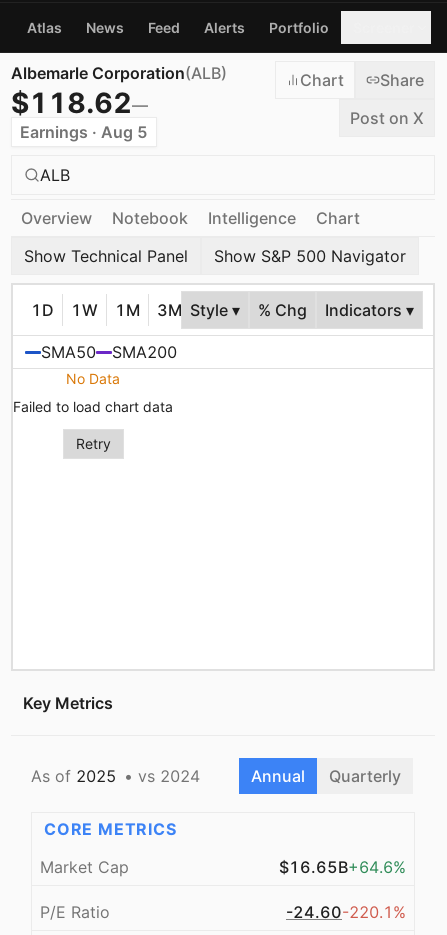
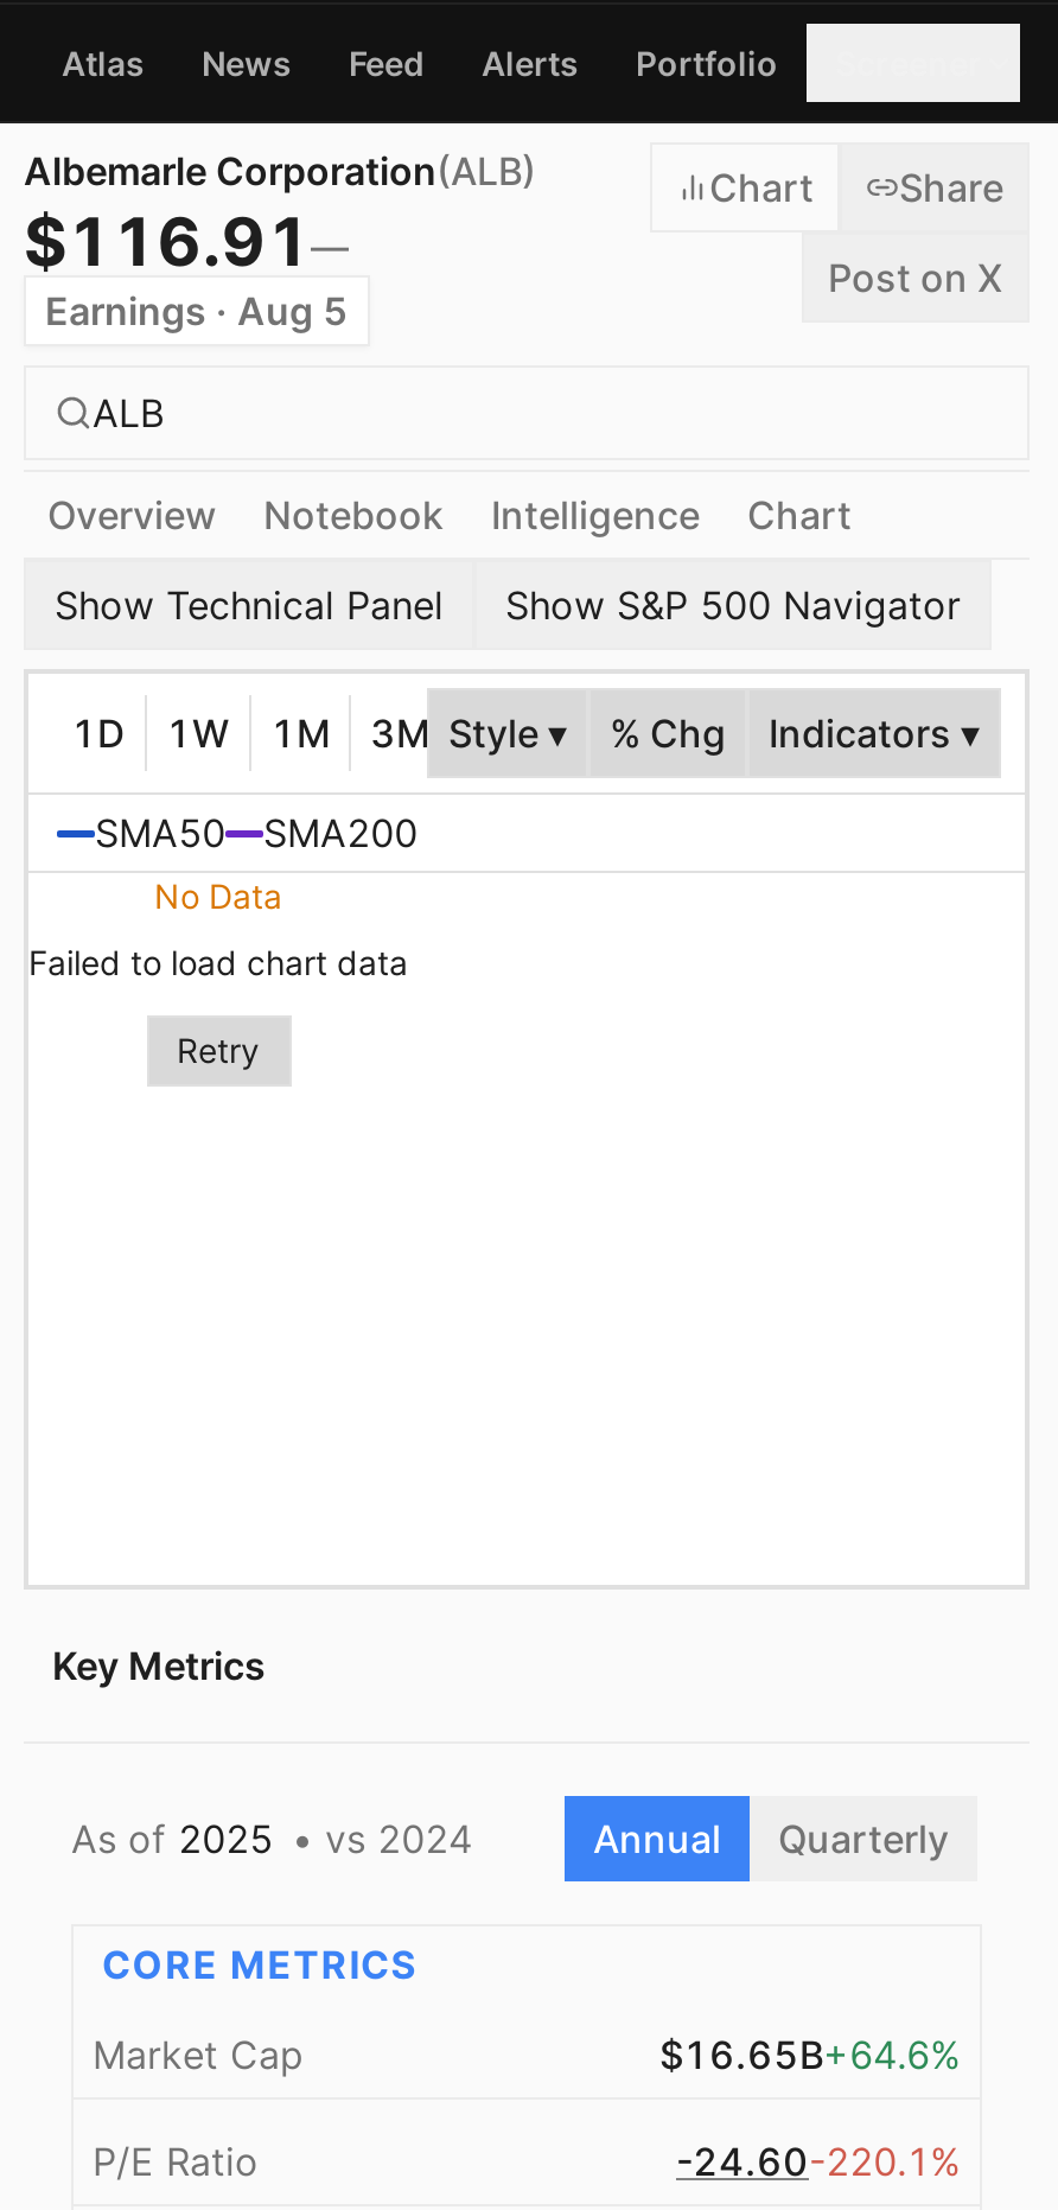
- $118.62—
+ $116.91—
